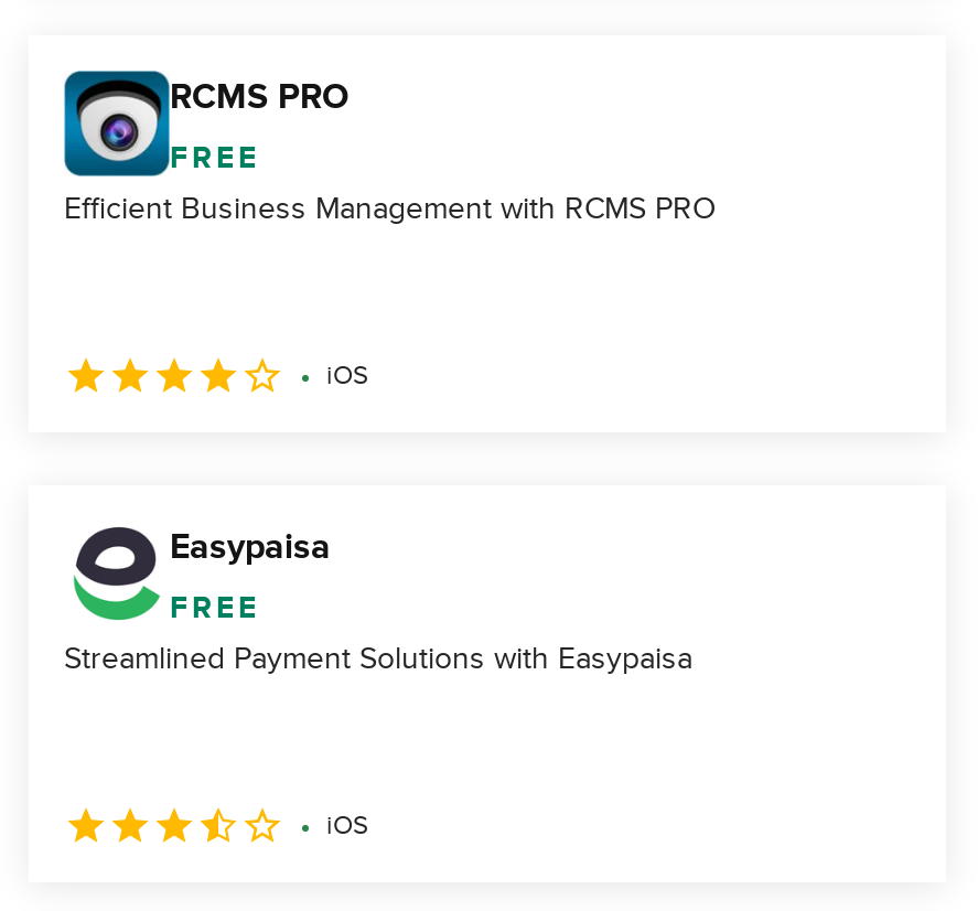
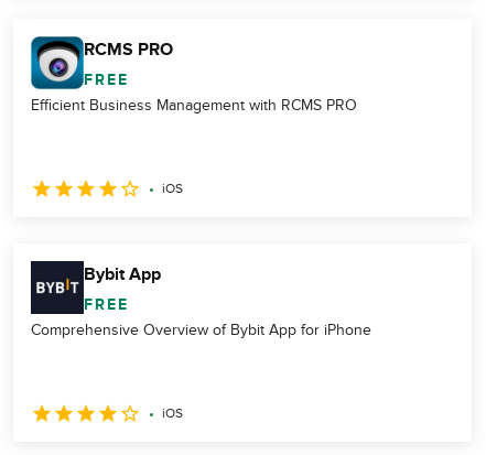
- [image]
- Easypaisa
+ [image]
+ Bybit App

- Streamlined Payment Solutions with Easypaisa
+ Comprehensive Overview of Bybit App for iPhone
